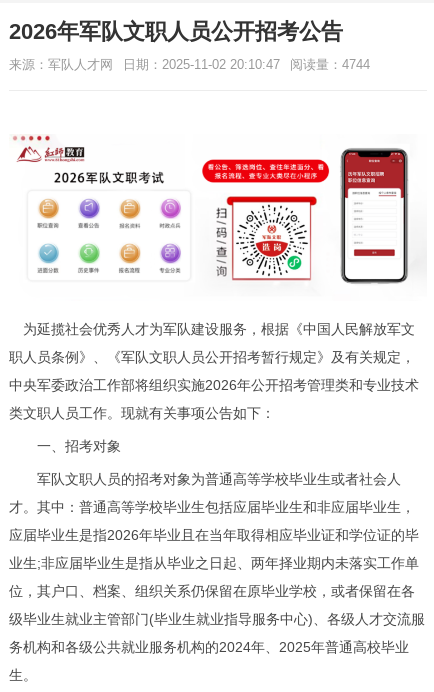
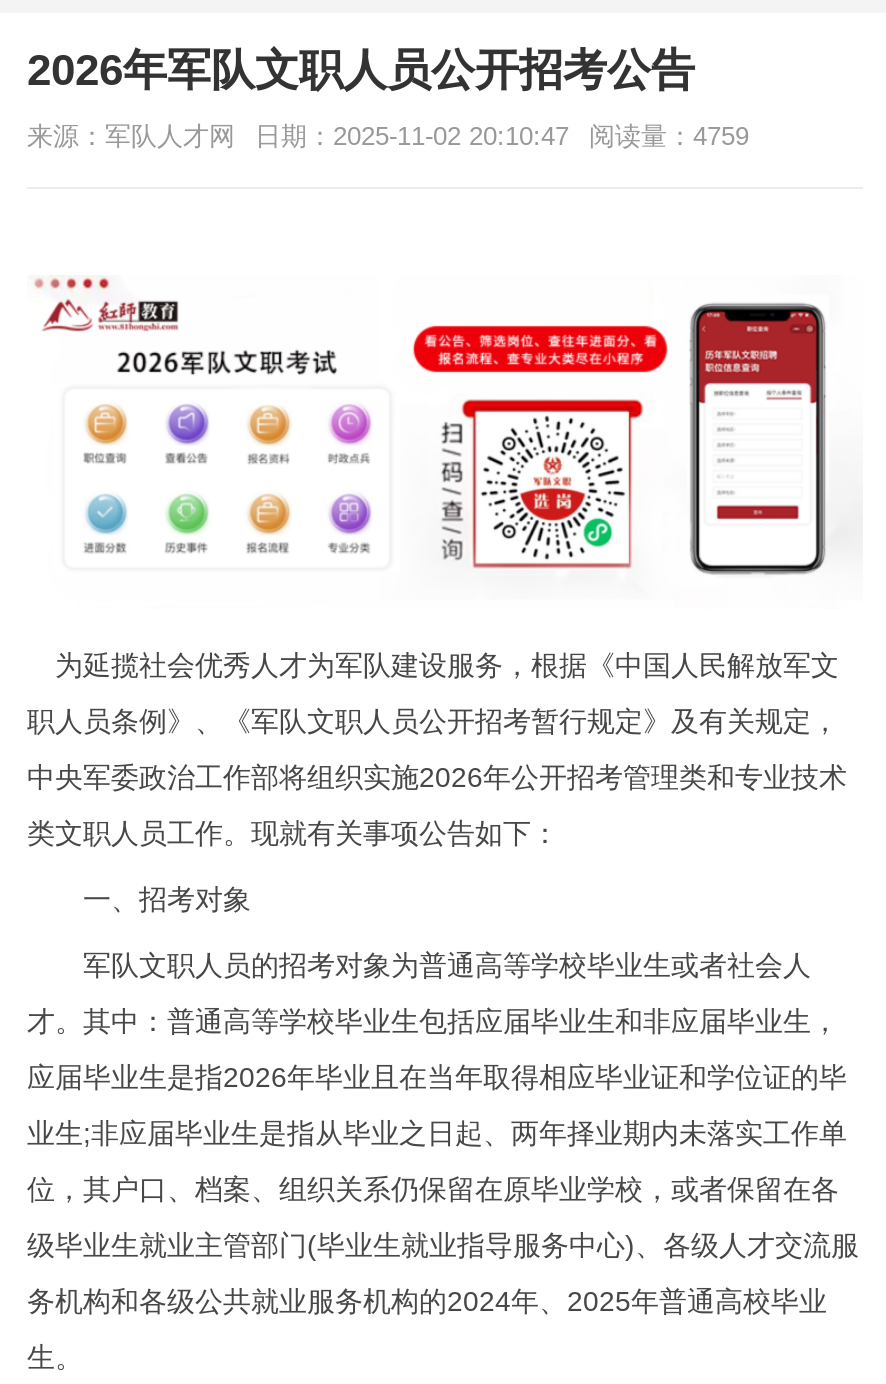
- 来源：军队人才网 日期：2025-11-02 20:10:47 阅读量：4744
+ 来源：军队人才网 日期：2025-11-02 20:10:47 阅读量：4759
